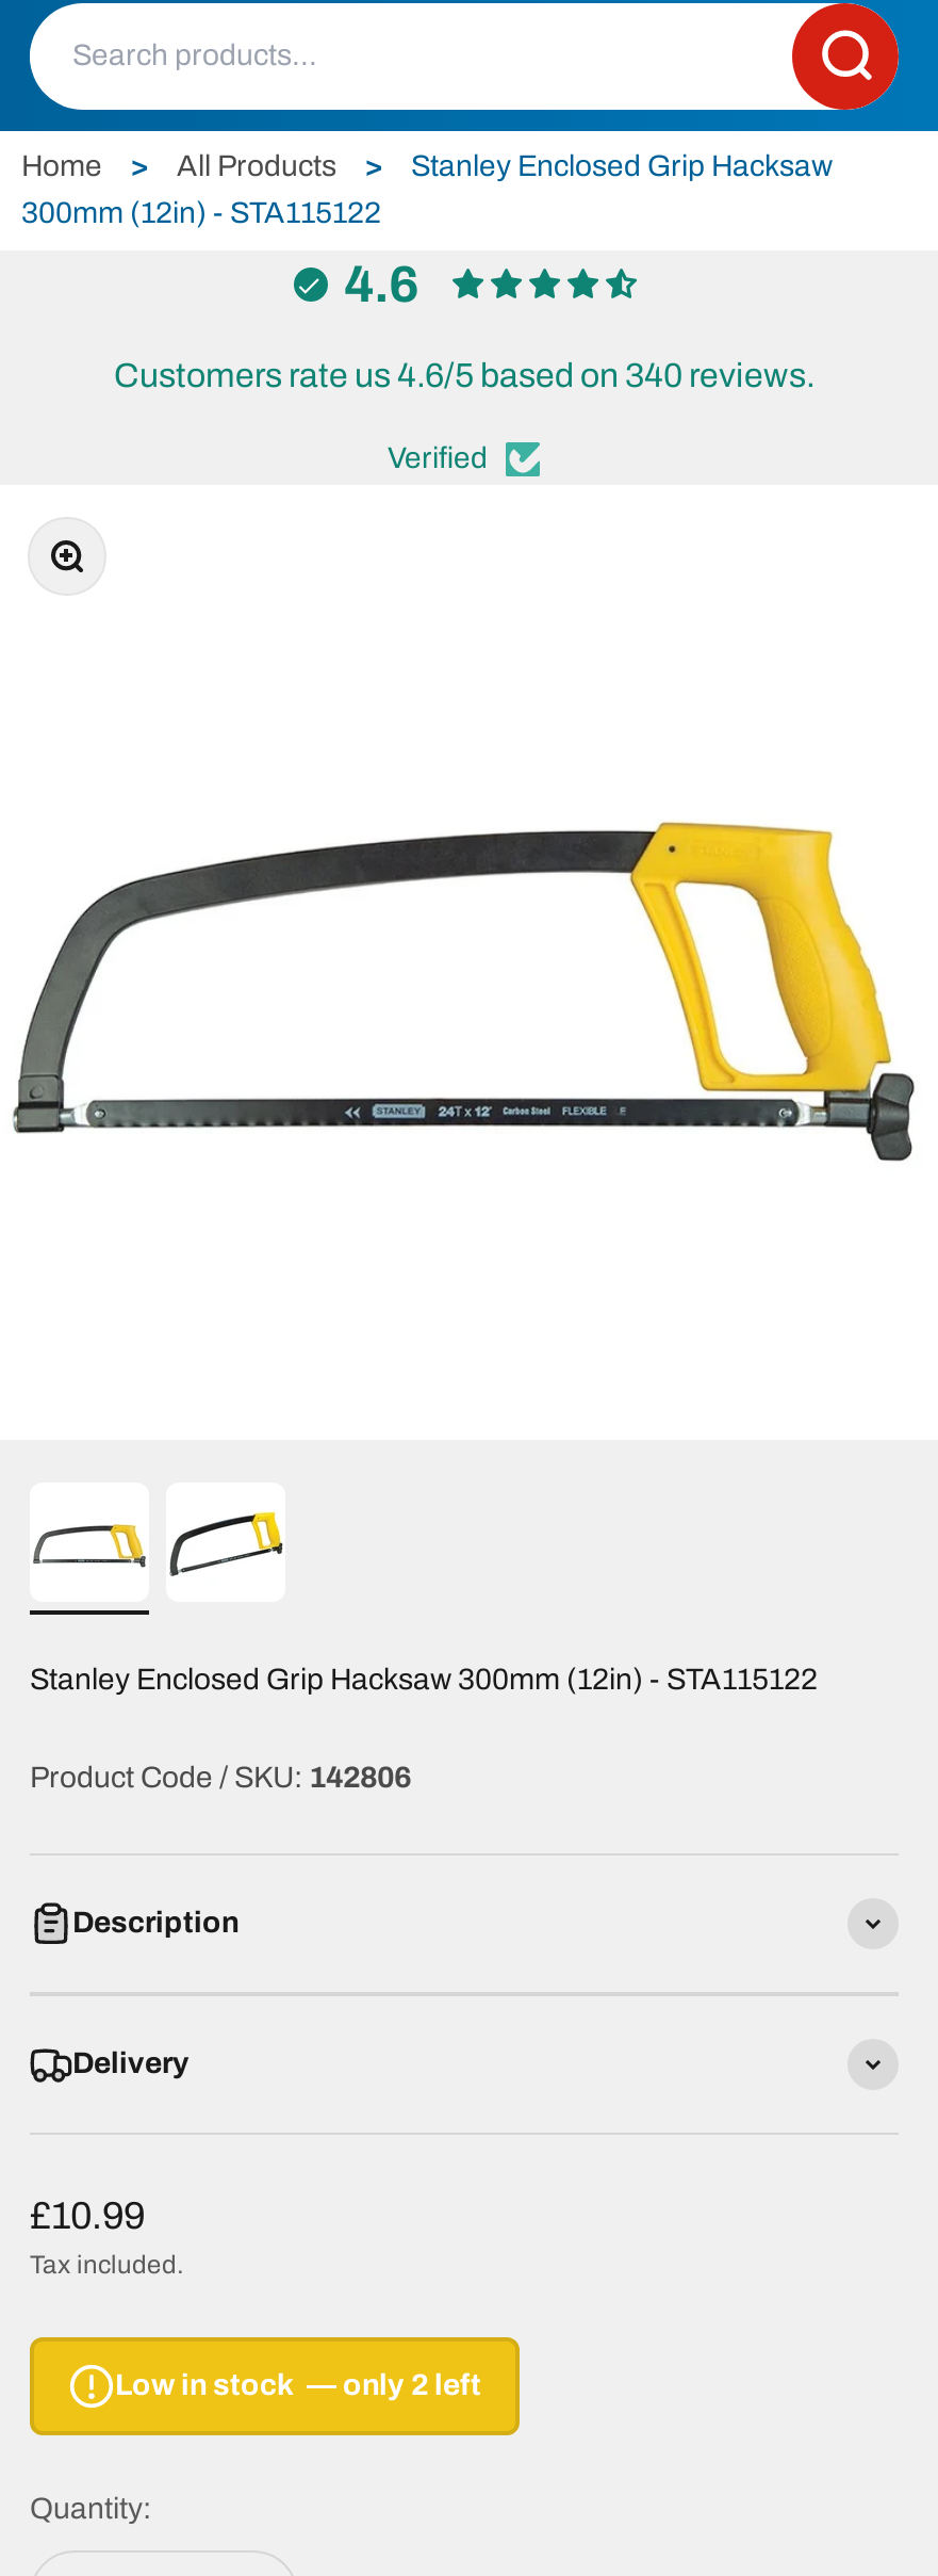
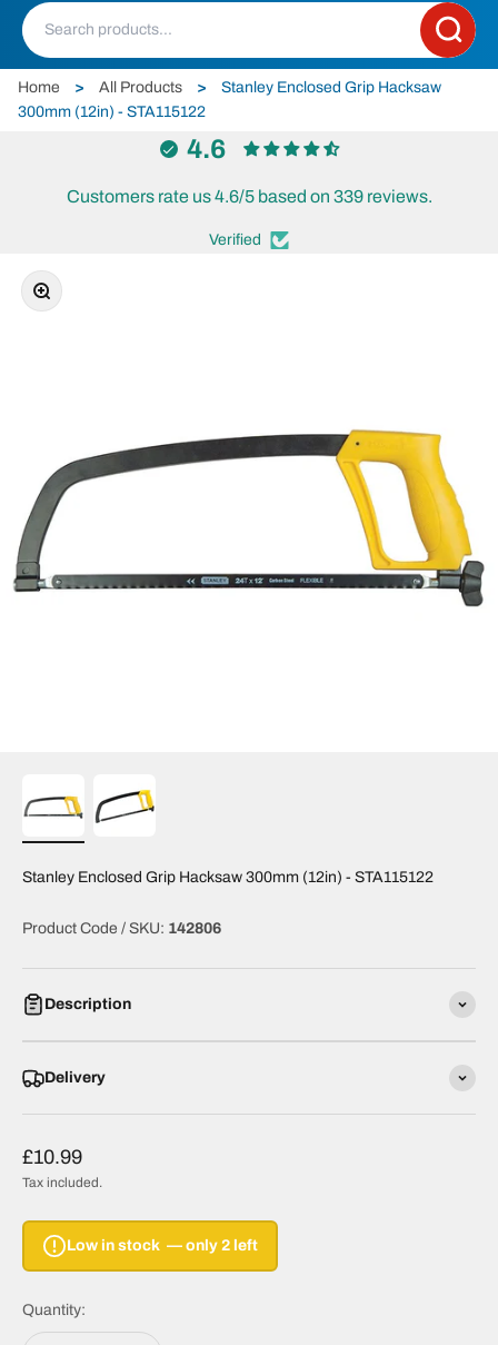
- Customers rate us 4.6/5 based on 340 reviews.
+ Customers rate us 4.6/5 based on 339 reviews.
